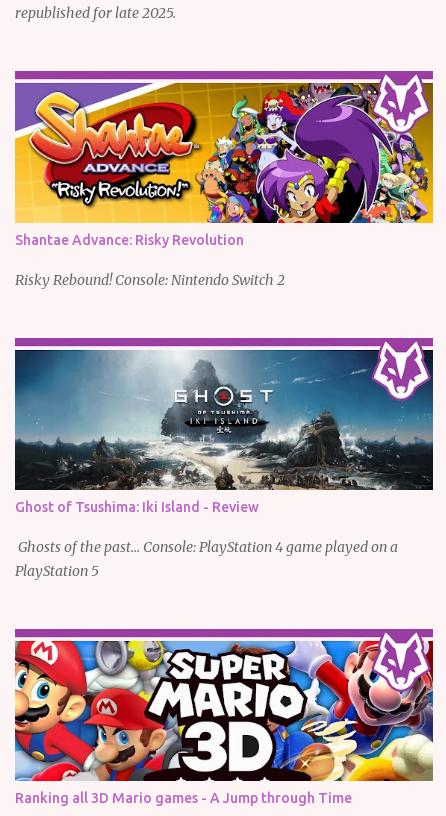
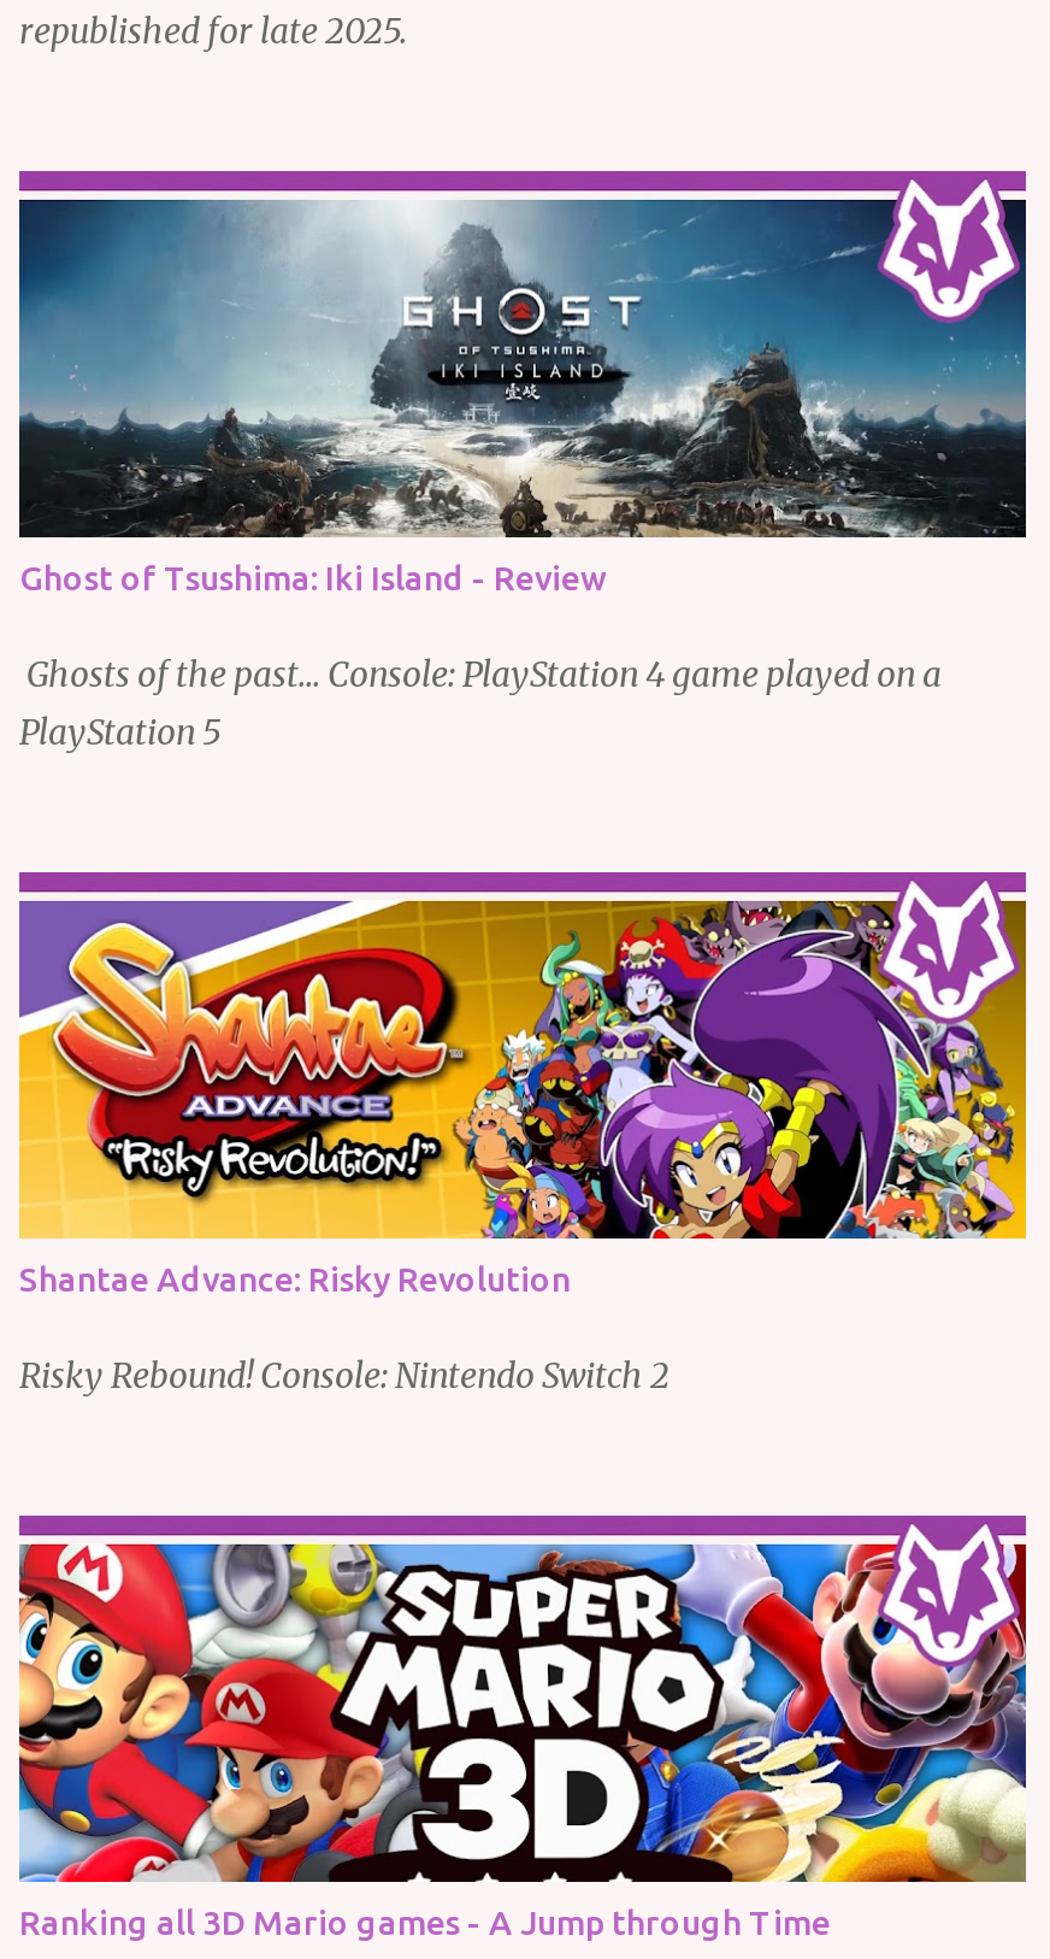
moved down: [image] | Shantae Advance: Risky Revolution | Risky Rebound! Console: Nintendo Switch 2

moved up: [image] | Ghost of Tsushima: Iki Island - Review | Ghosts of the past... Console: PlayStation 4 game played on a | PlayStation 5
